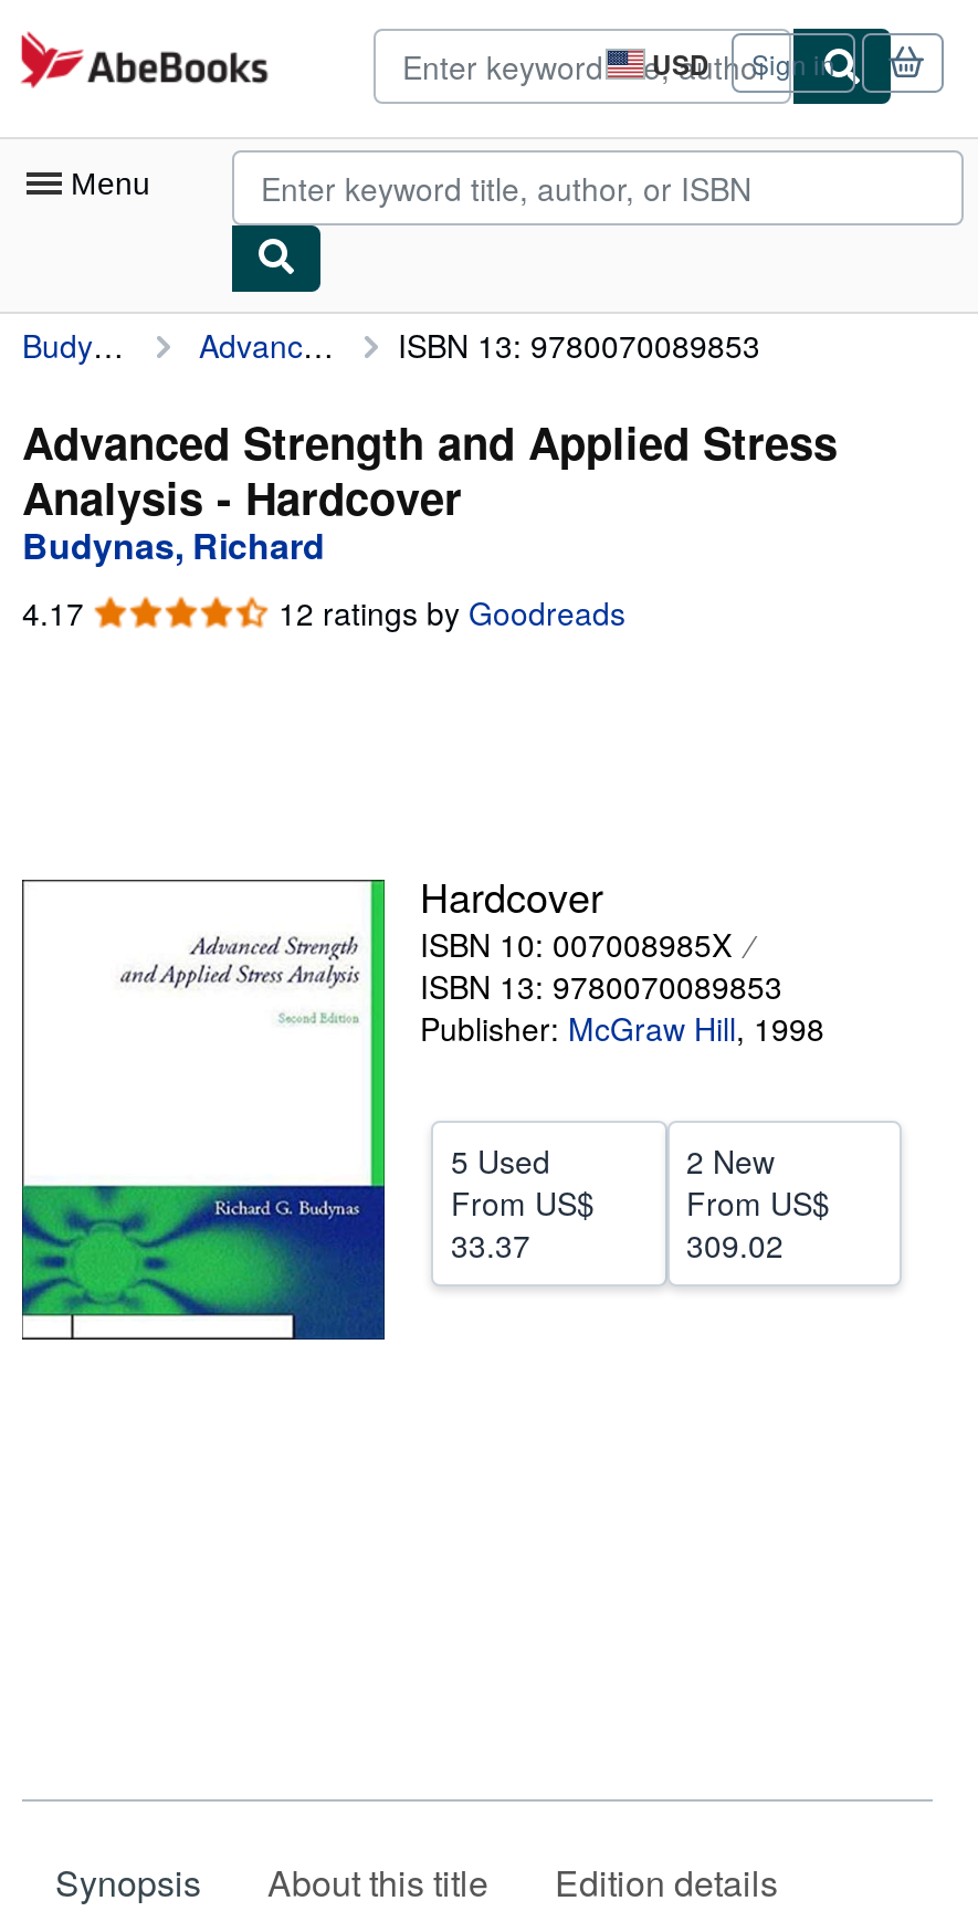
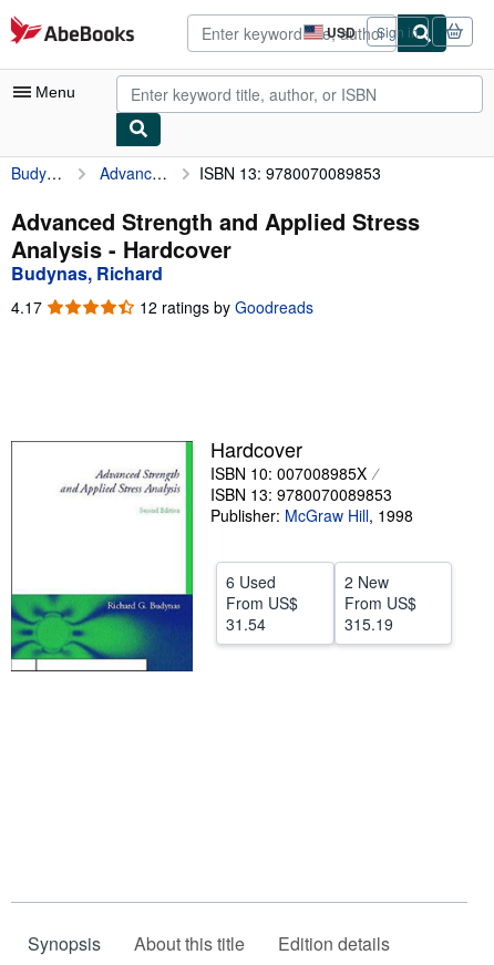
- 5 Used
+ 6 Used

- 33.37
+ 31.54

- 309.02
+ 315.19
